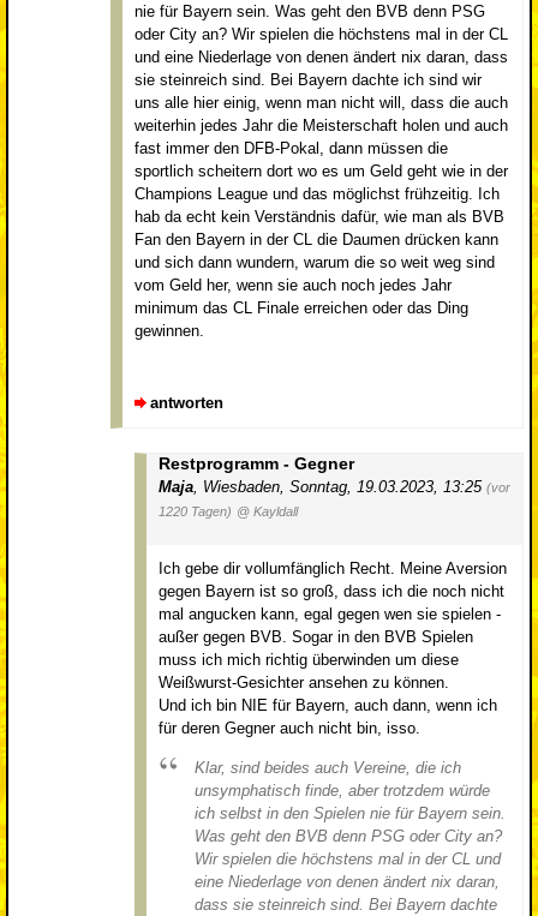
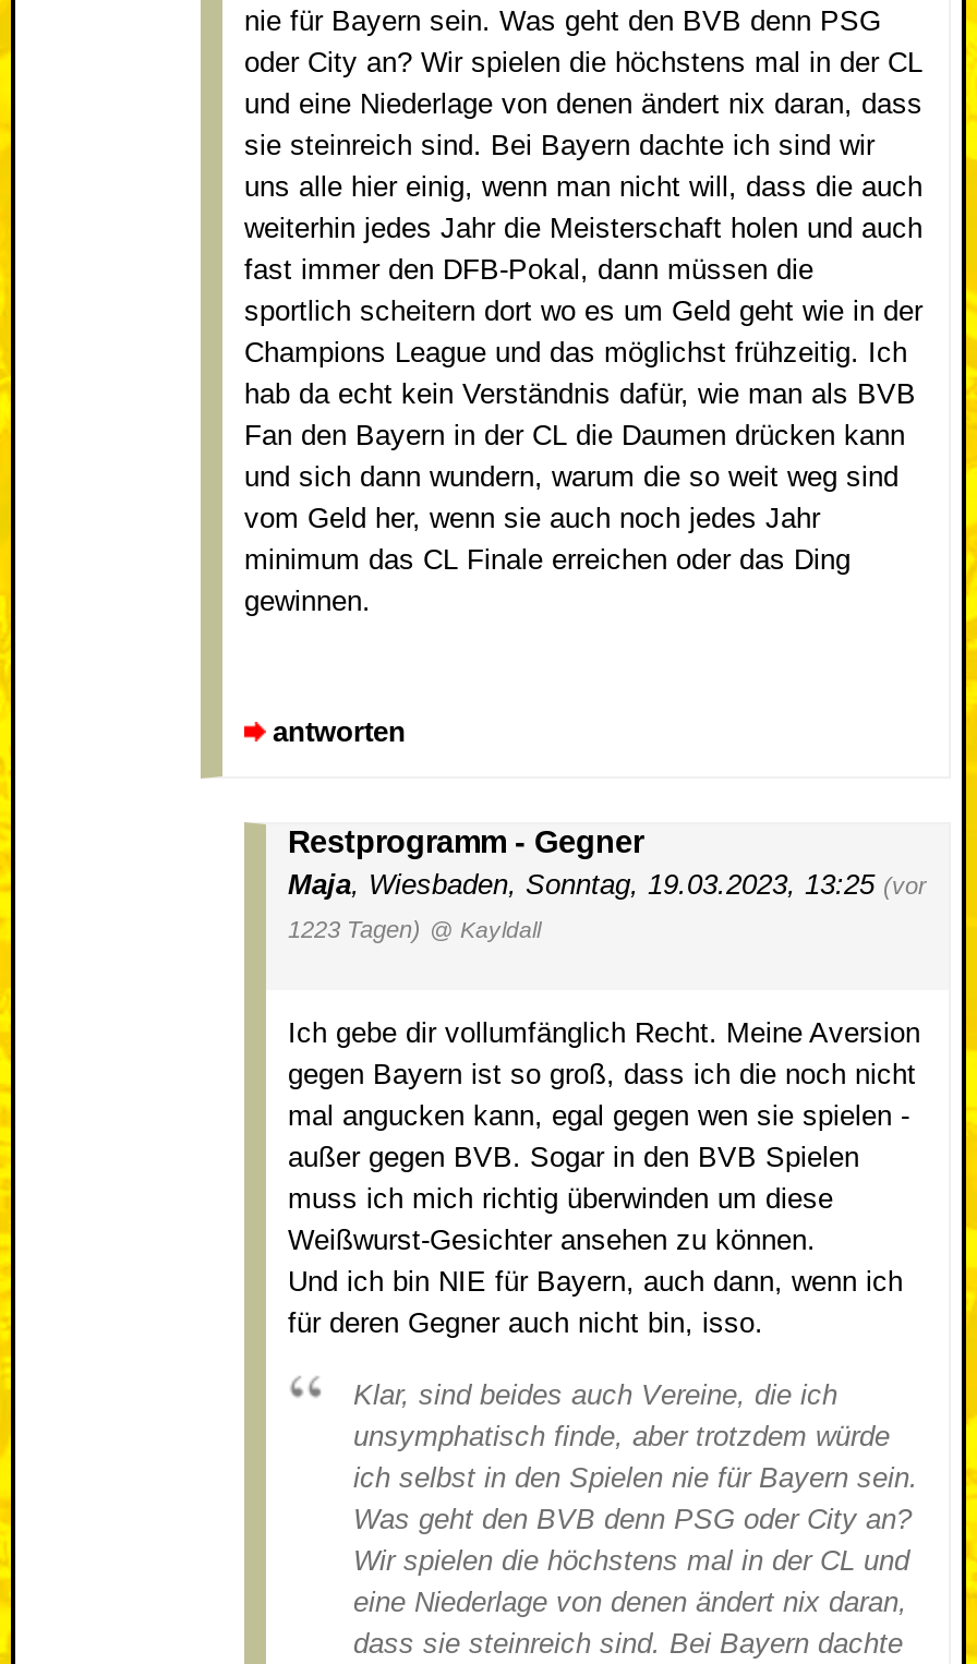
- 1220 Tagen) @ Kayldall
+ 1223 Tagen) @ Kayldall
